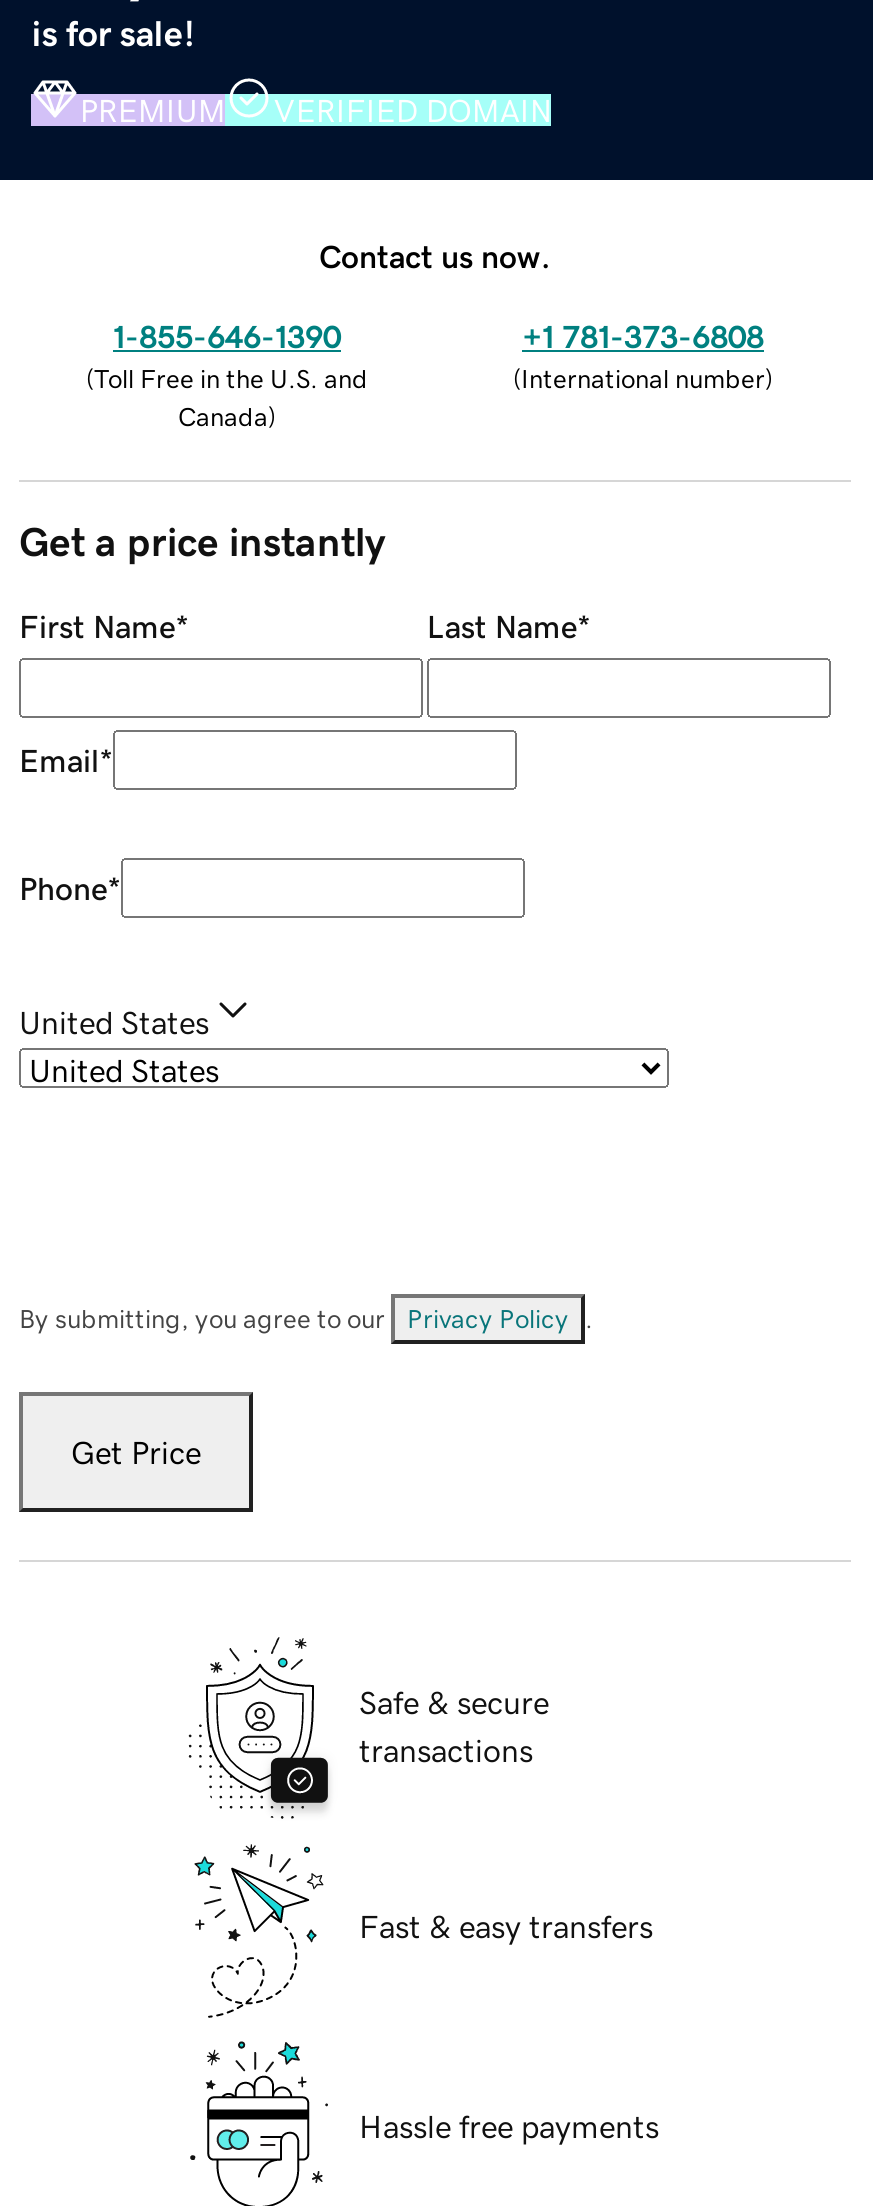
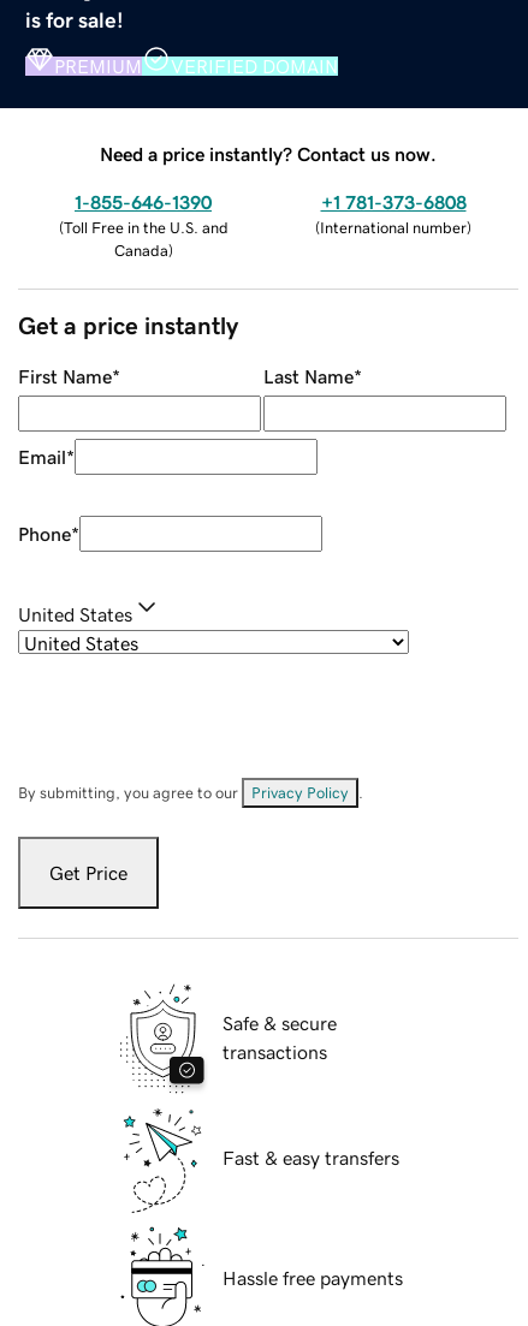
- Contact us now.
+ Need a price instantly? Contact us now.
